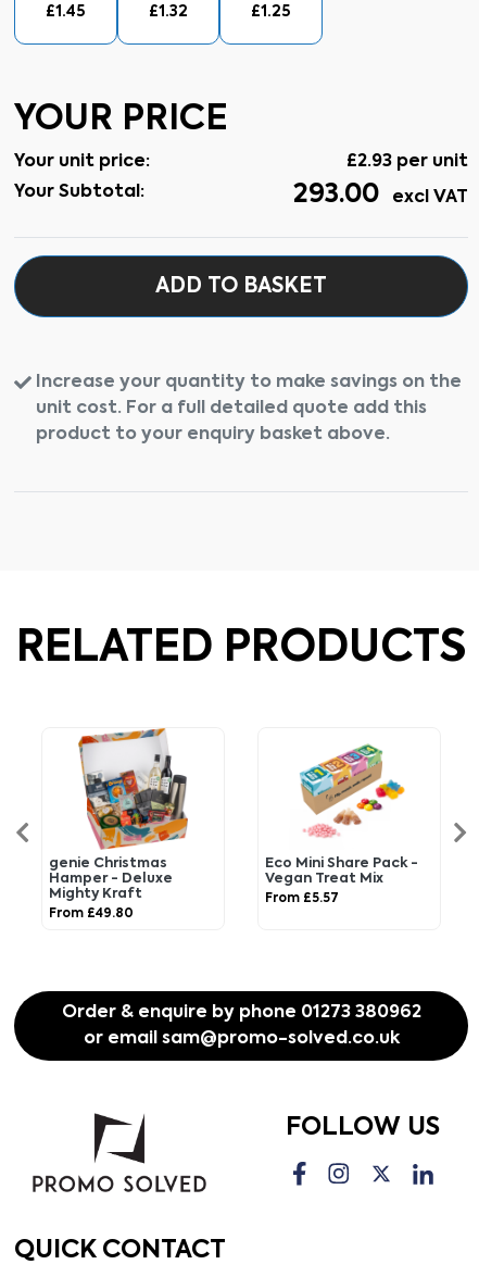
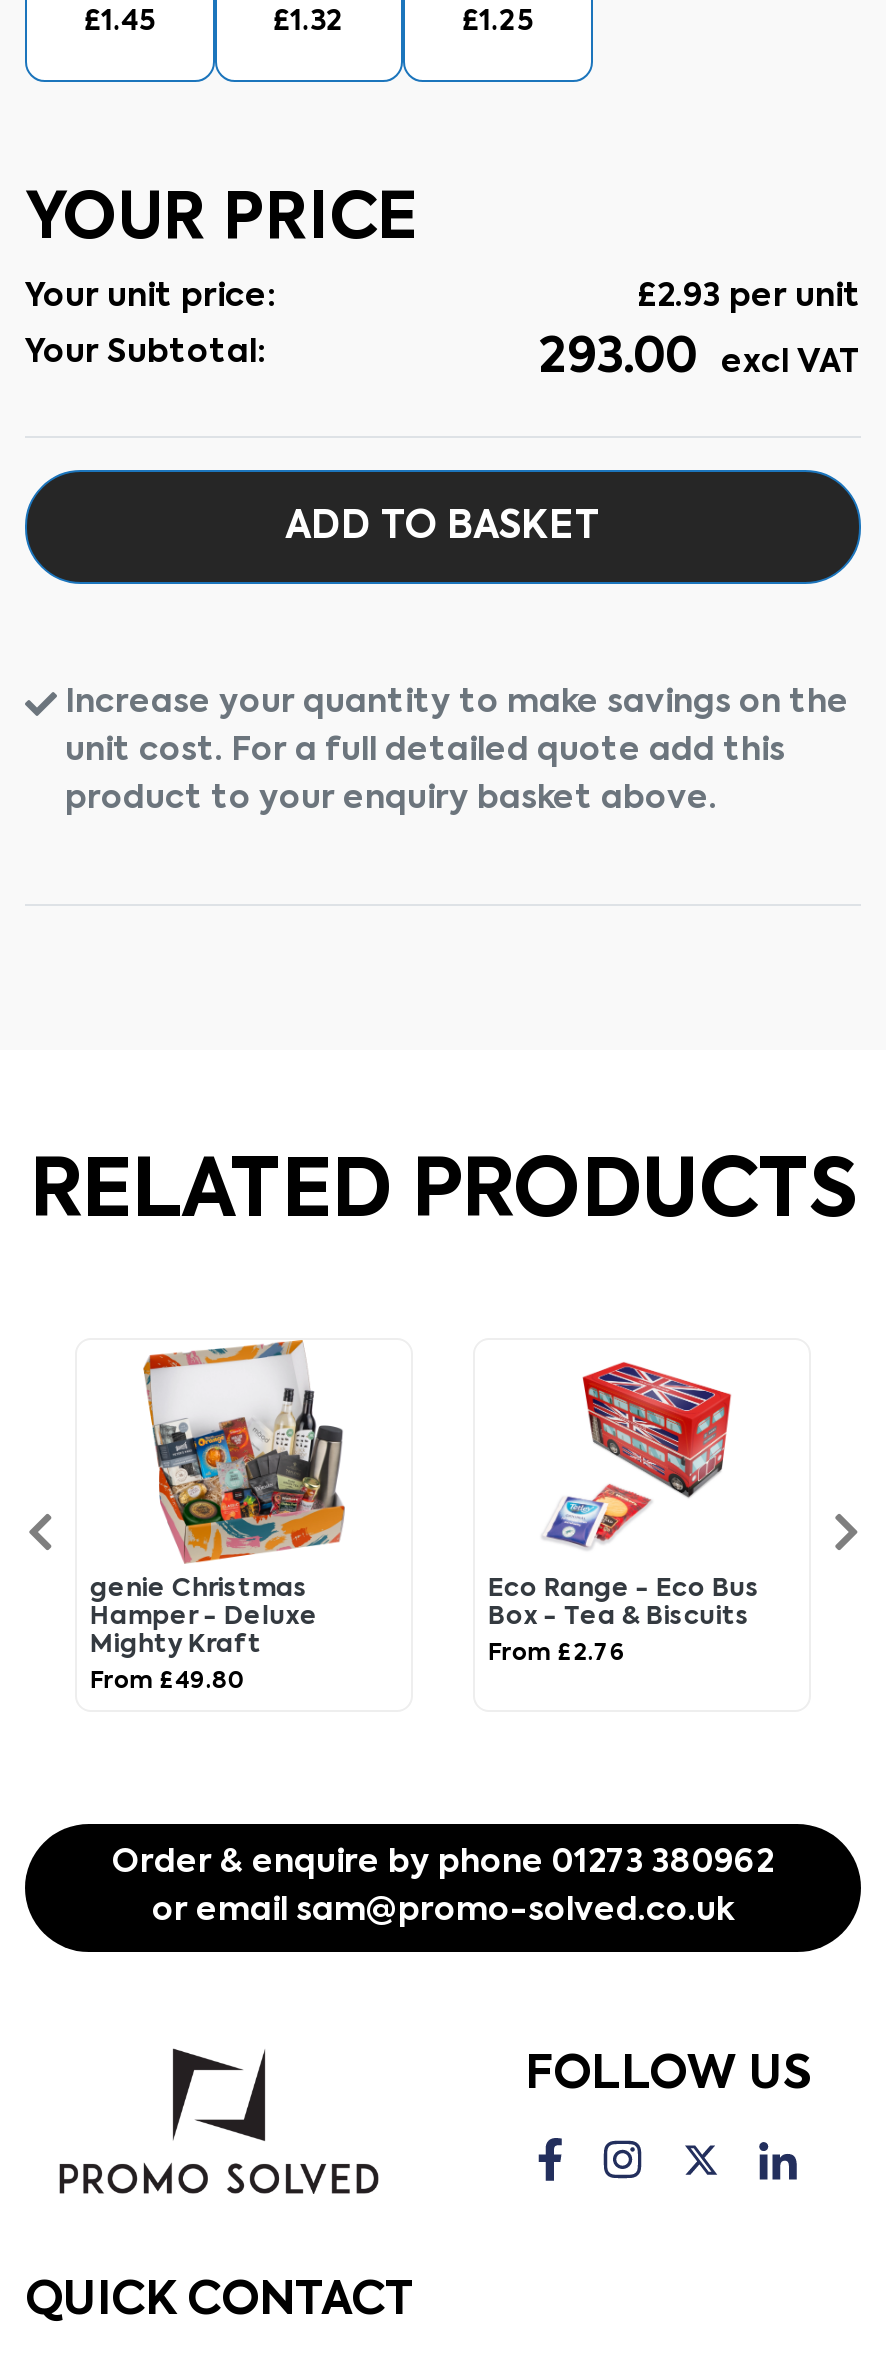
- [image]
- Eco Mini Share Pack -
- Vegan Treat Mix
+ [image]
+ Eco Range - Eco Bus
+ Box - Tea & Biscuits

- From £5.57
+ From £2.76
